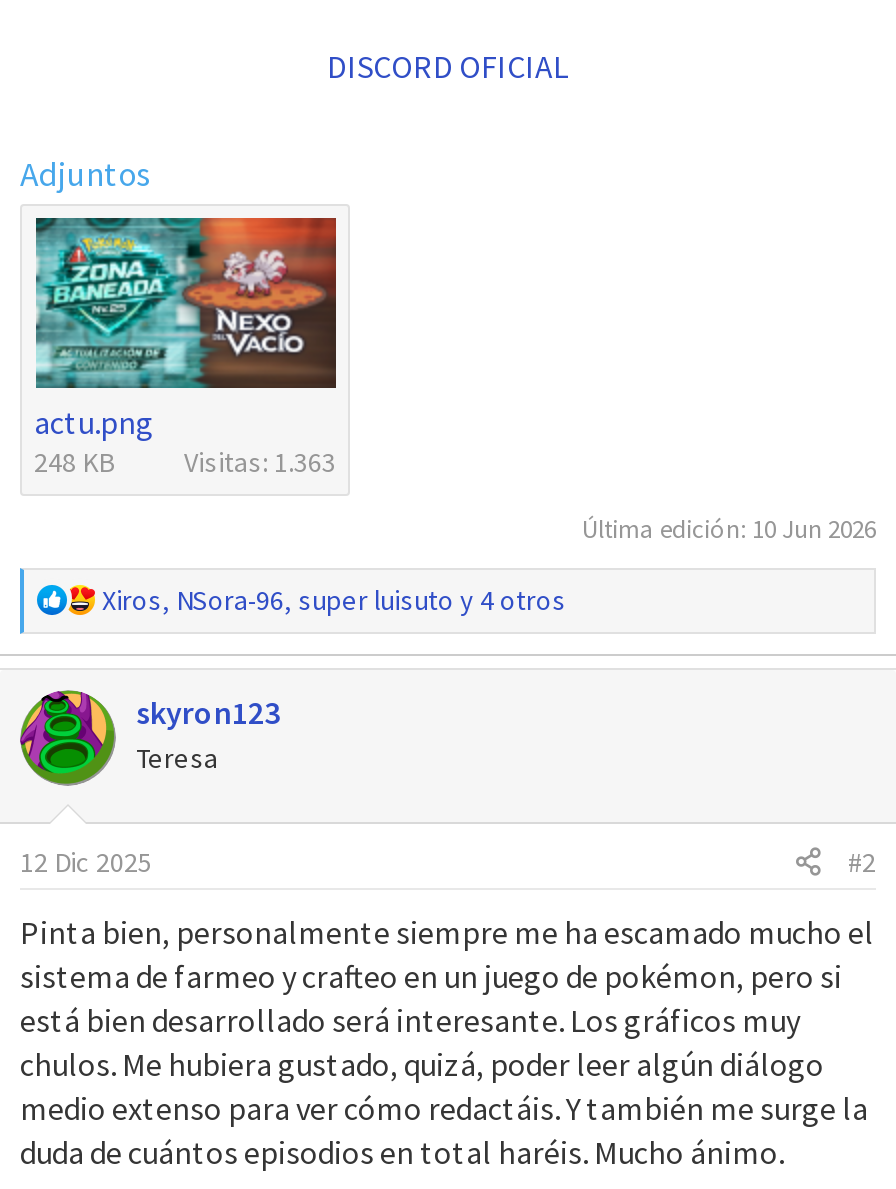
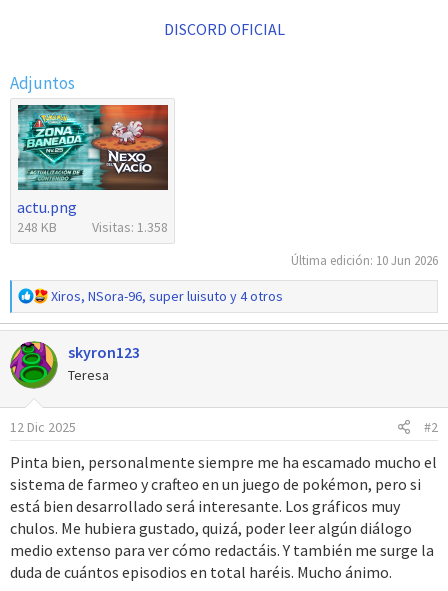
- 248 KB Visitas: 1.363
+ 248 KB Visitas: 1.358
